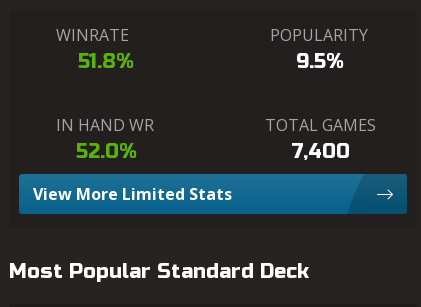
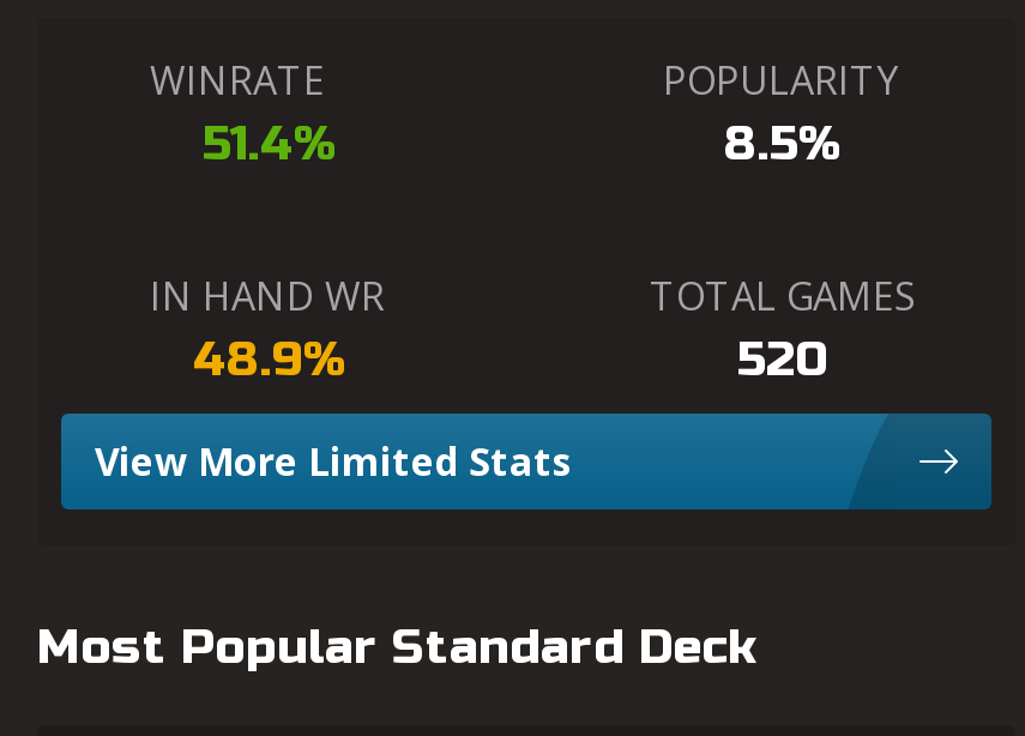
- 51.8%
+ 51.4%

- 9.5%
+ 8.5%

- 52.0%
+ 48.9%

- 7,400
+ 520
